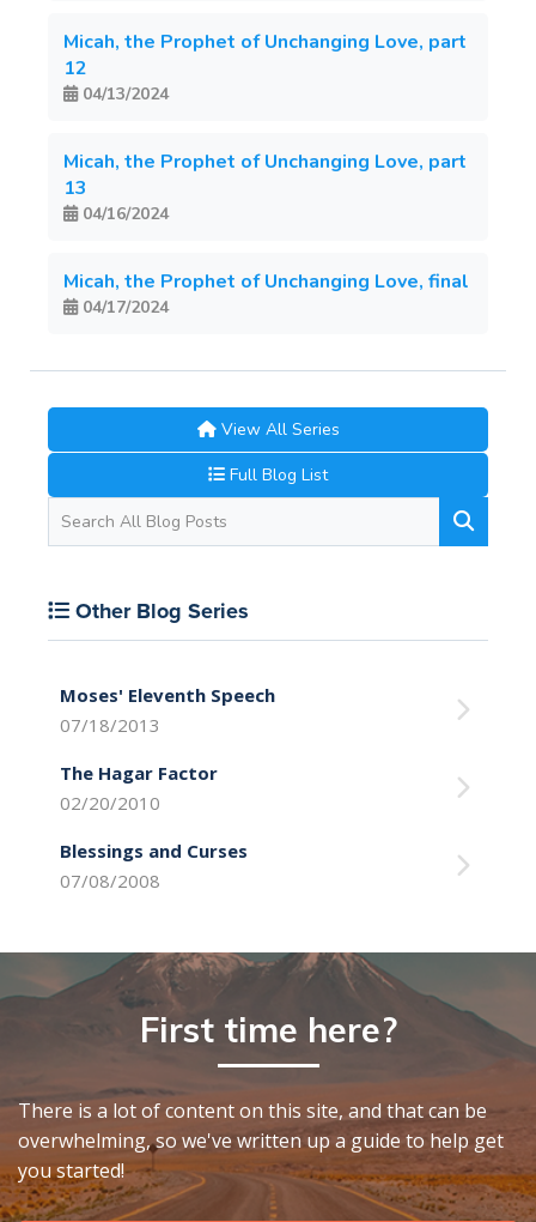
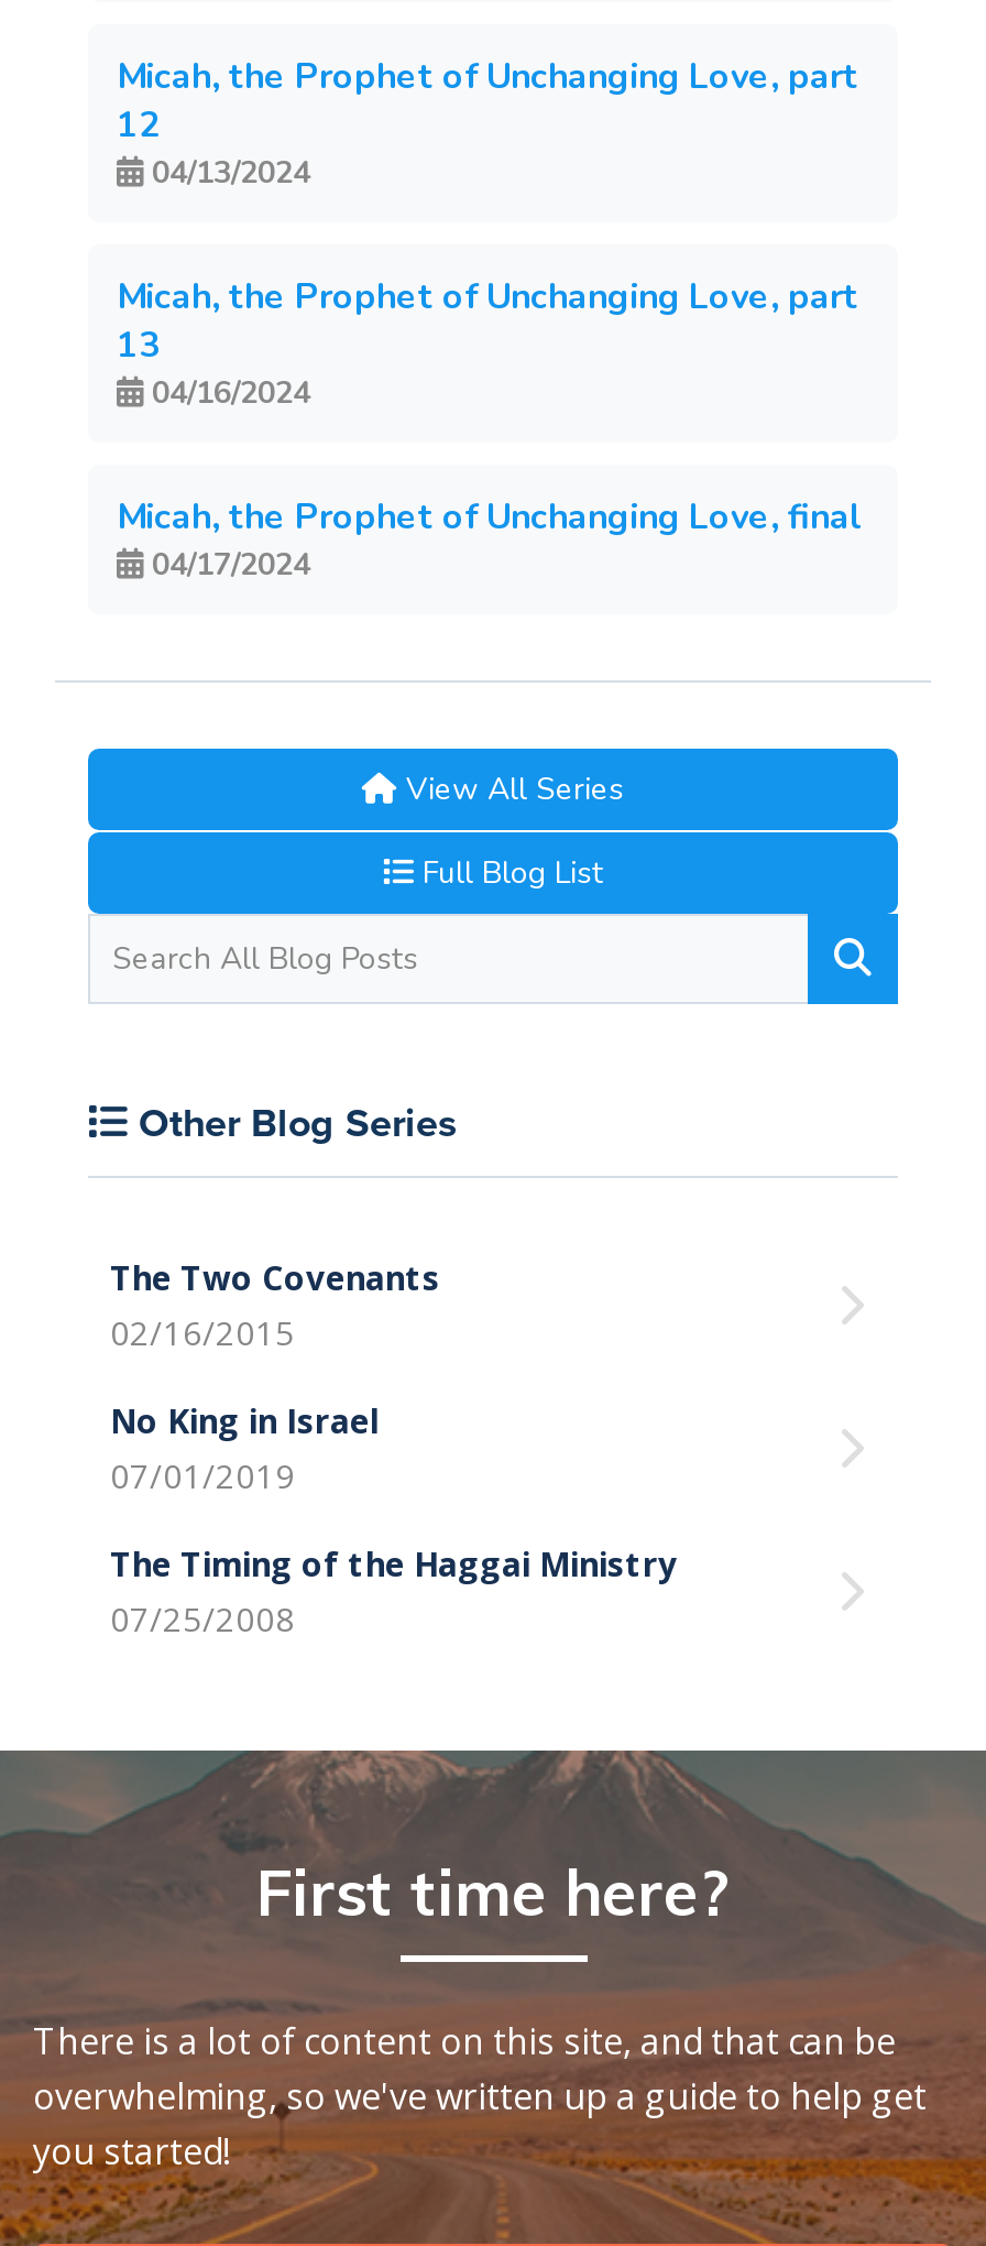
- Moses' Eleventh Speech
- 07/18/2013
+ The Two Covenants
+ 02/16/2015

- The Hagar Factor
- 02/20/2010
+ No King in Israel
+ 07/01/2019

- Blessings and Curses
- 07/08/2008
+ The Timing of the Haggai Ministry
+ 07/25/2008
